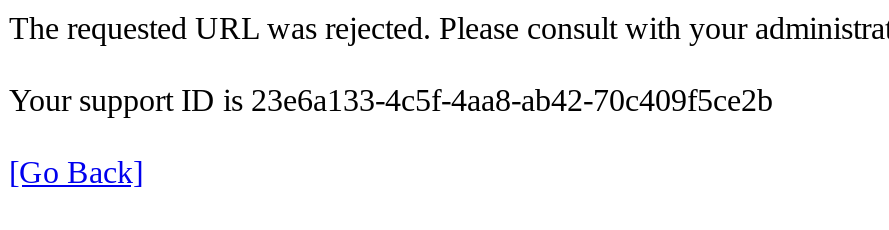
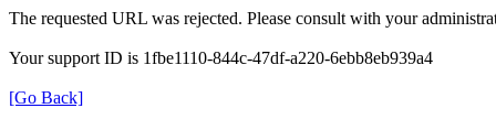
- Your support ID is 23e6a133-4c5f-4aa8-ab42-70c409f5ce2b
+ Your support ID is 1fbe1110-844c-47df-a220-6ebb8eb939a4
